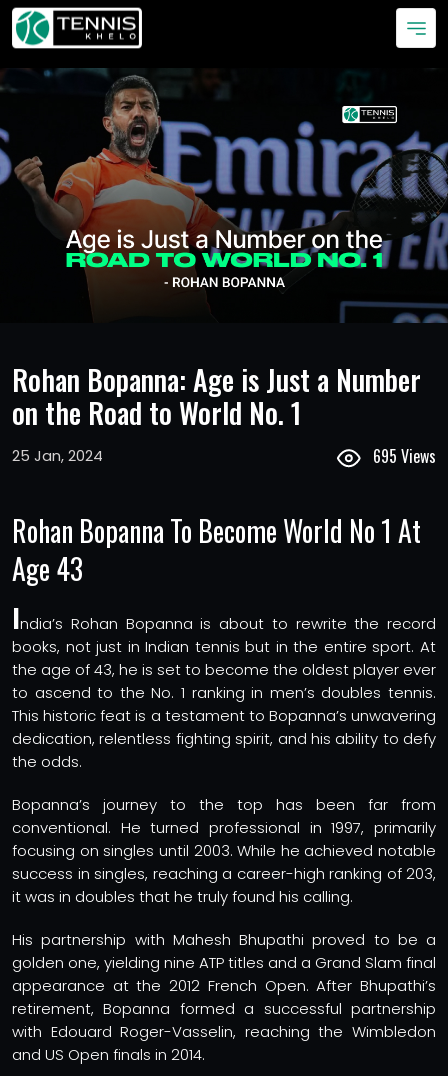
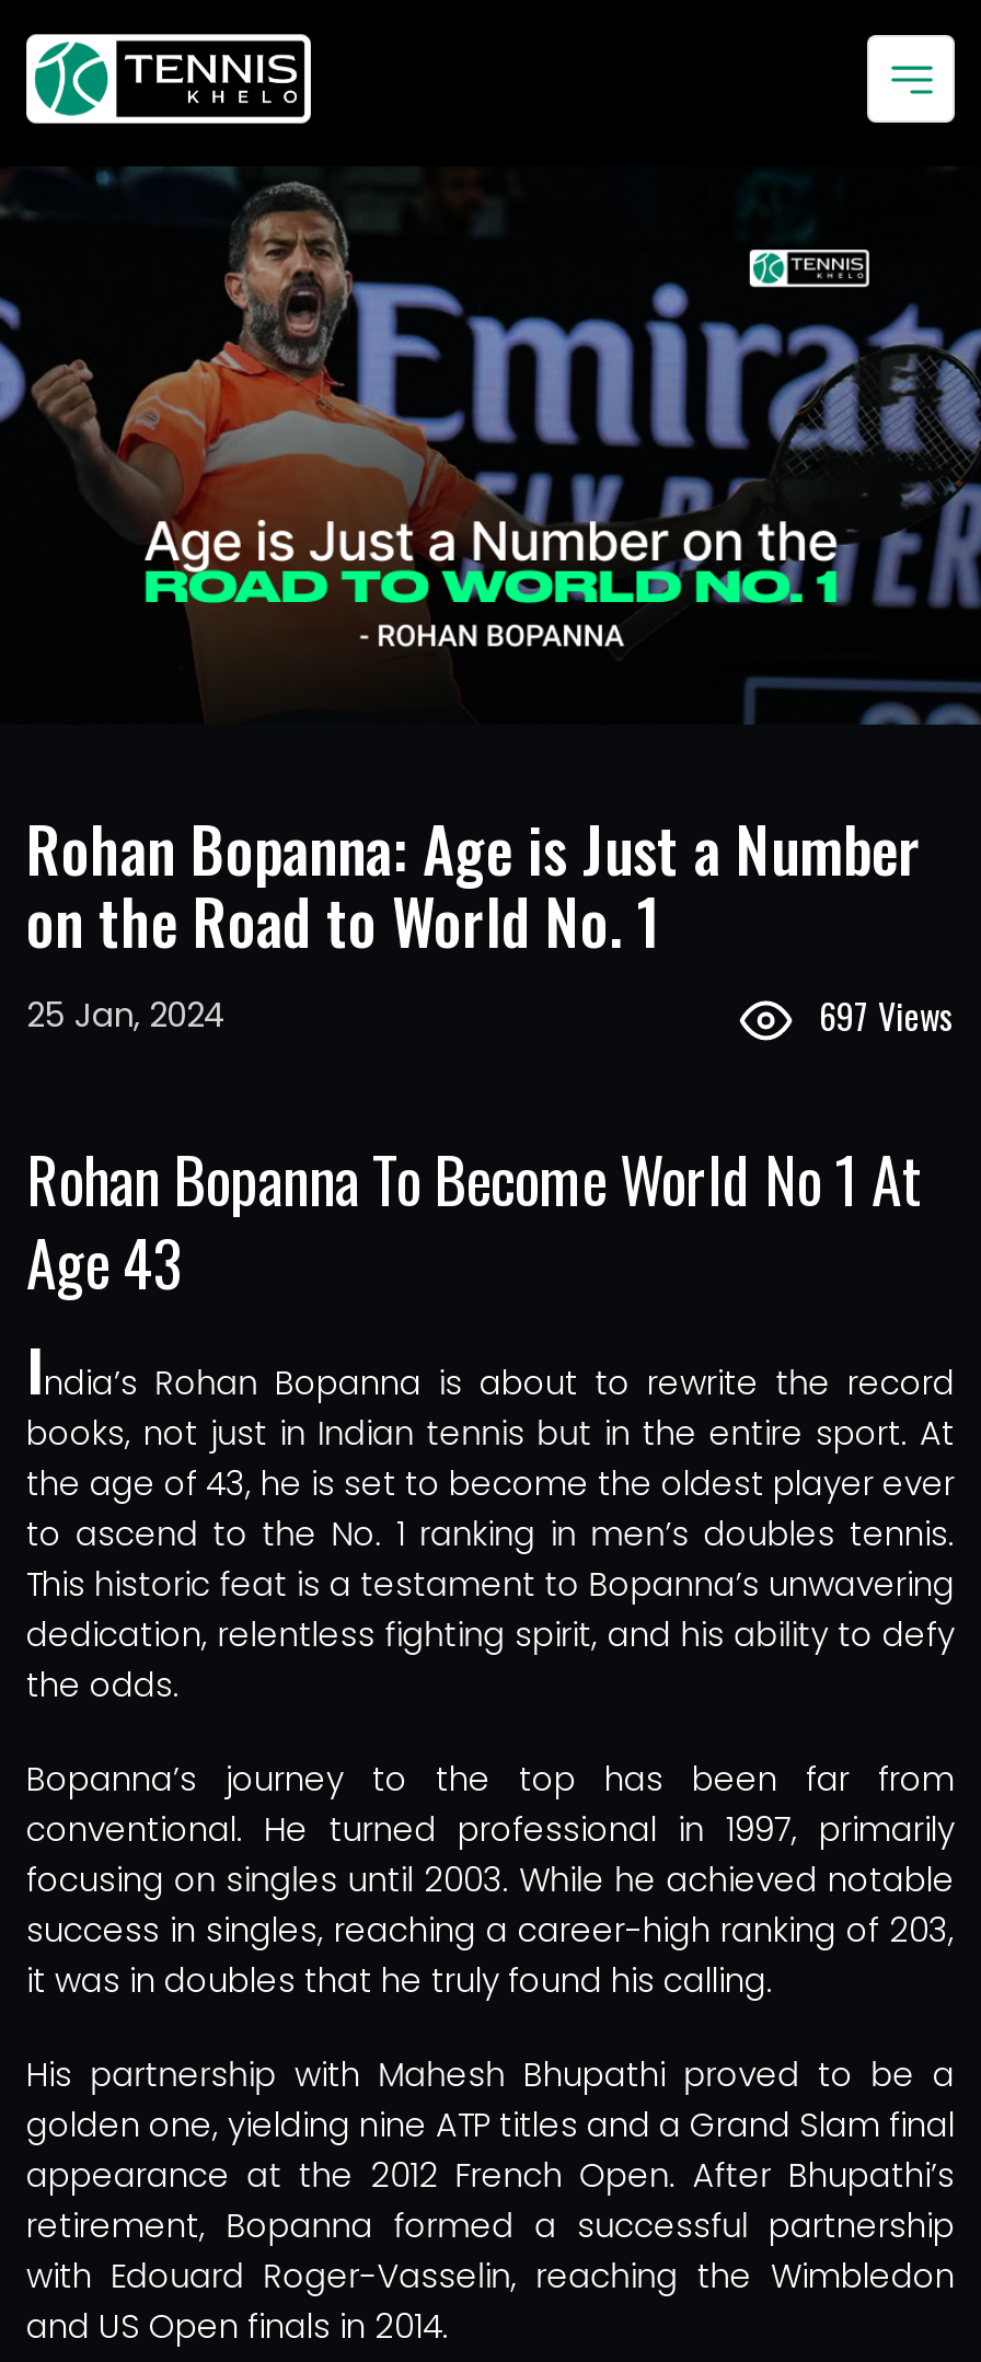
- 695 Views
+ 697 Views
